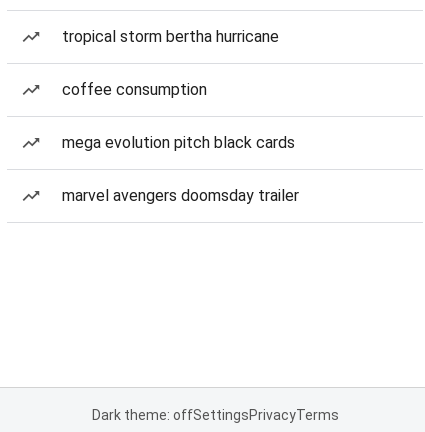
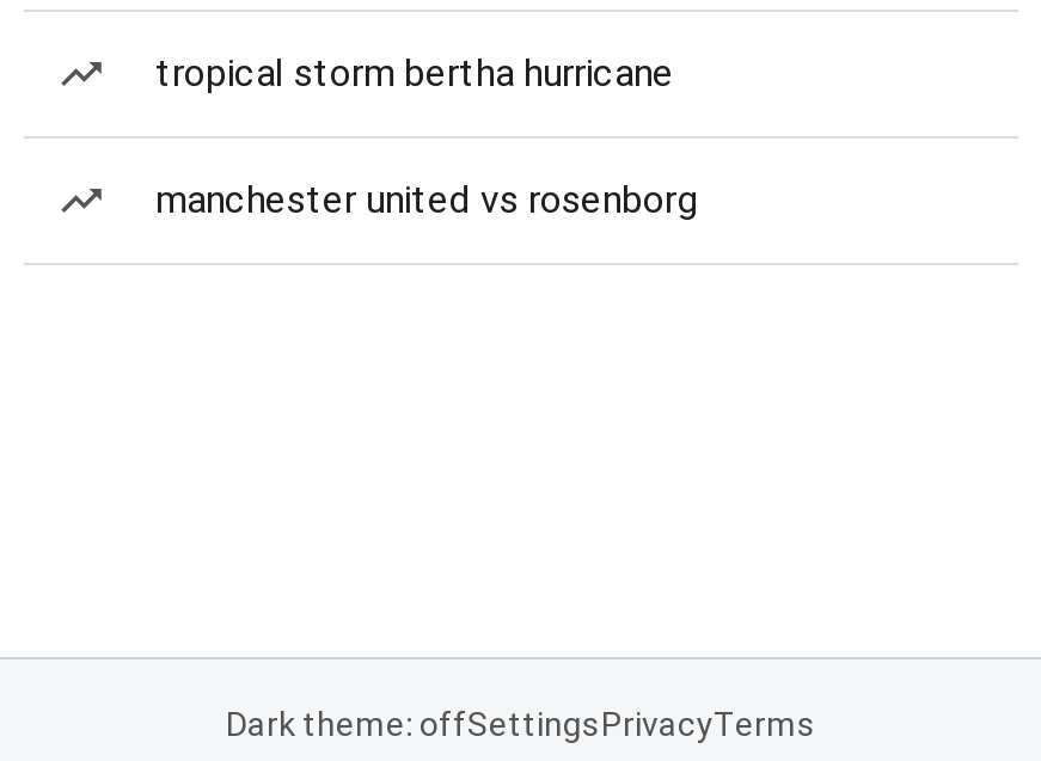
- coffee consumption
- mega evolution pitch black cards
- marvel avengers doomsday trailer
+ manchester united vs rosenborg
